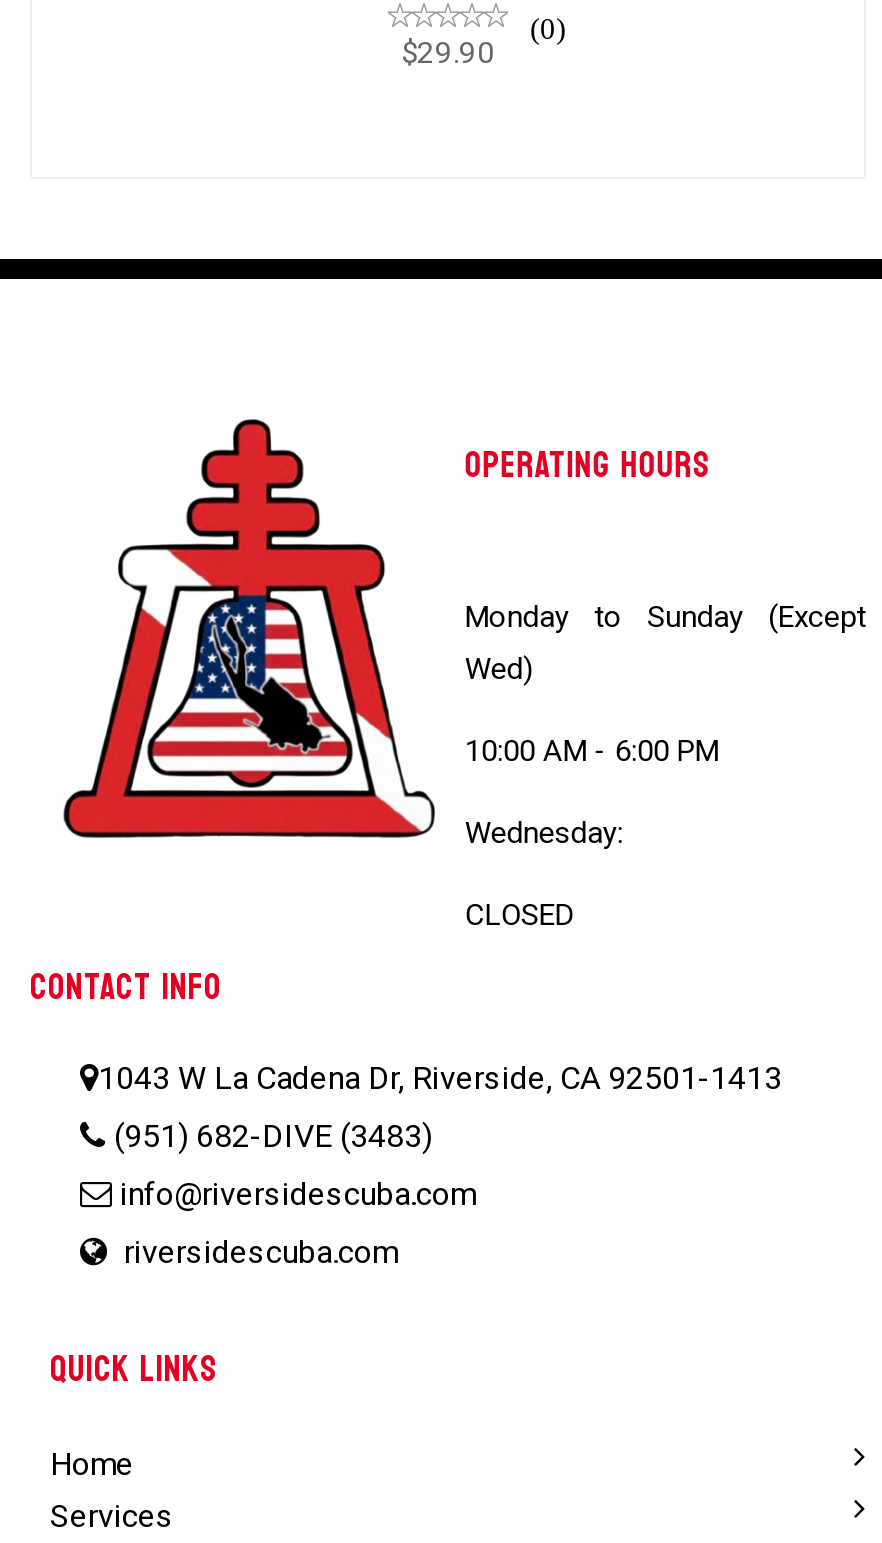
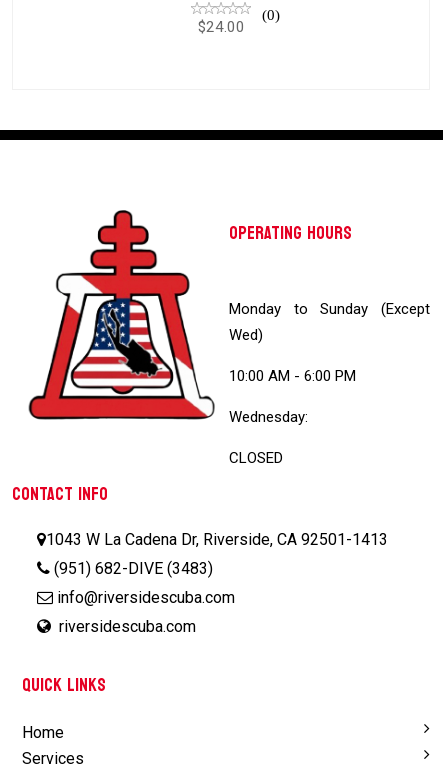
- $29.90
+ $24.00
